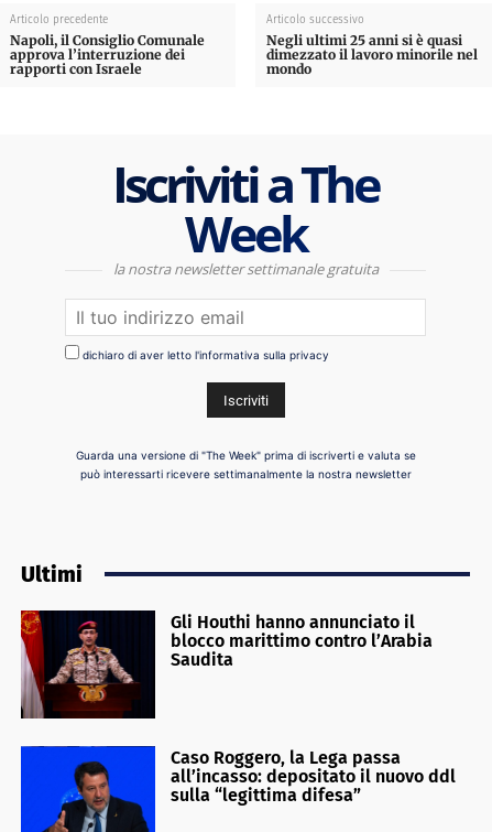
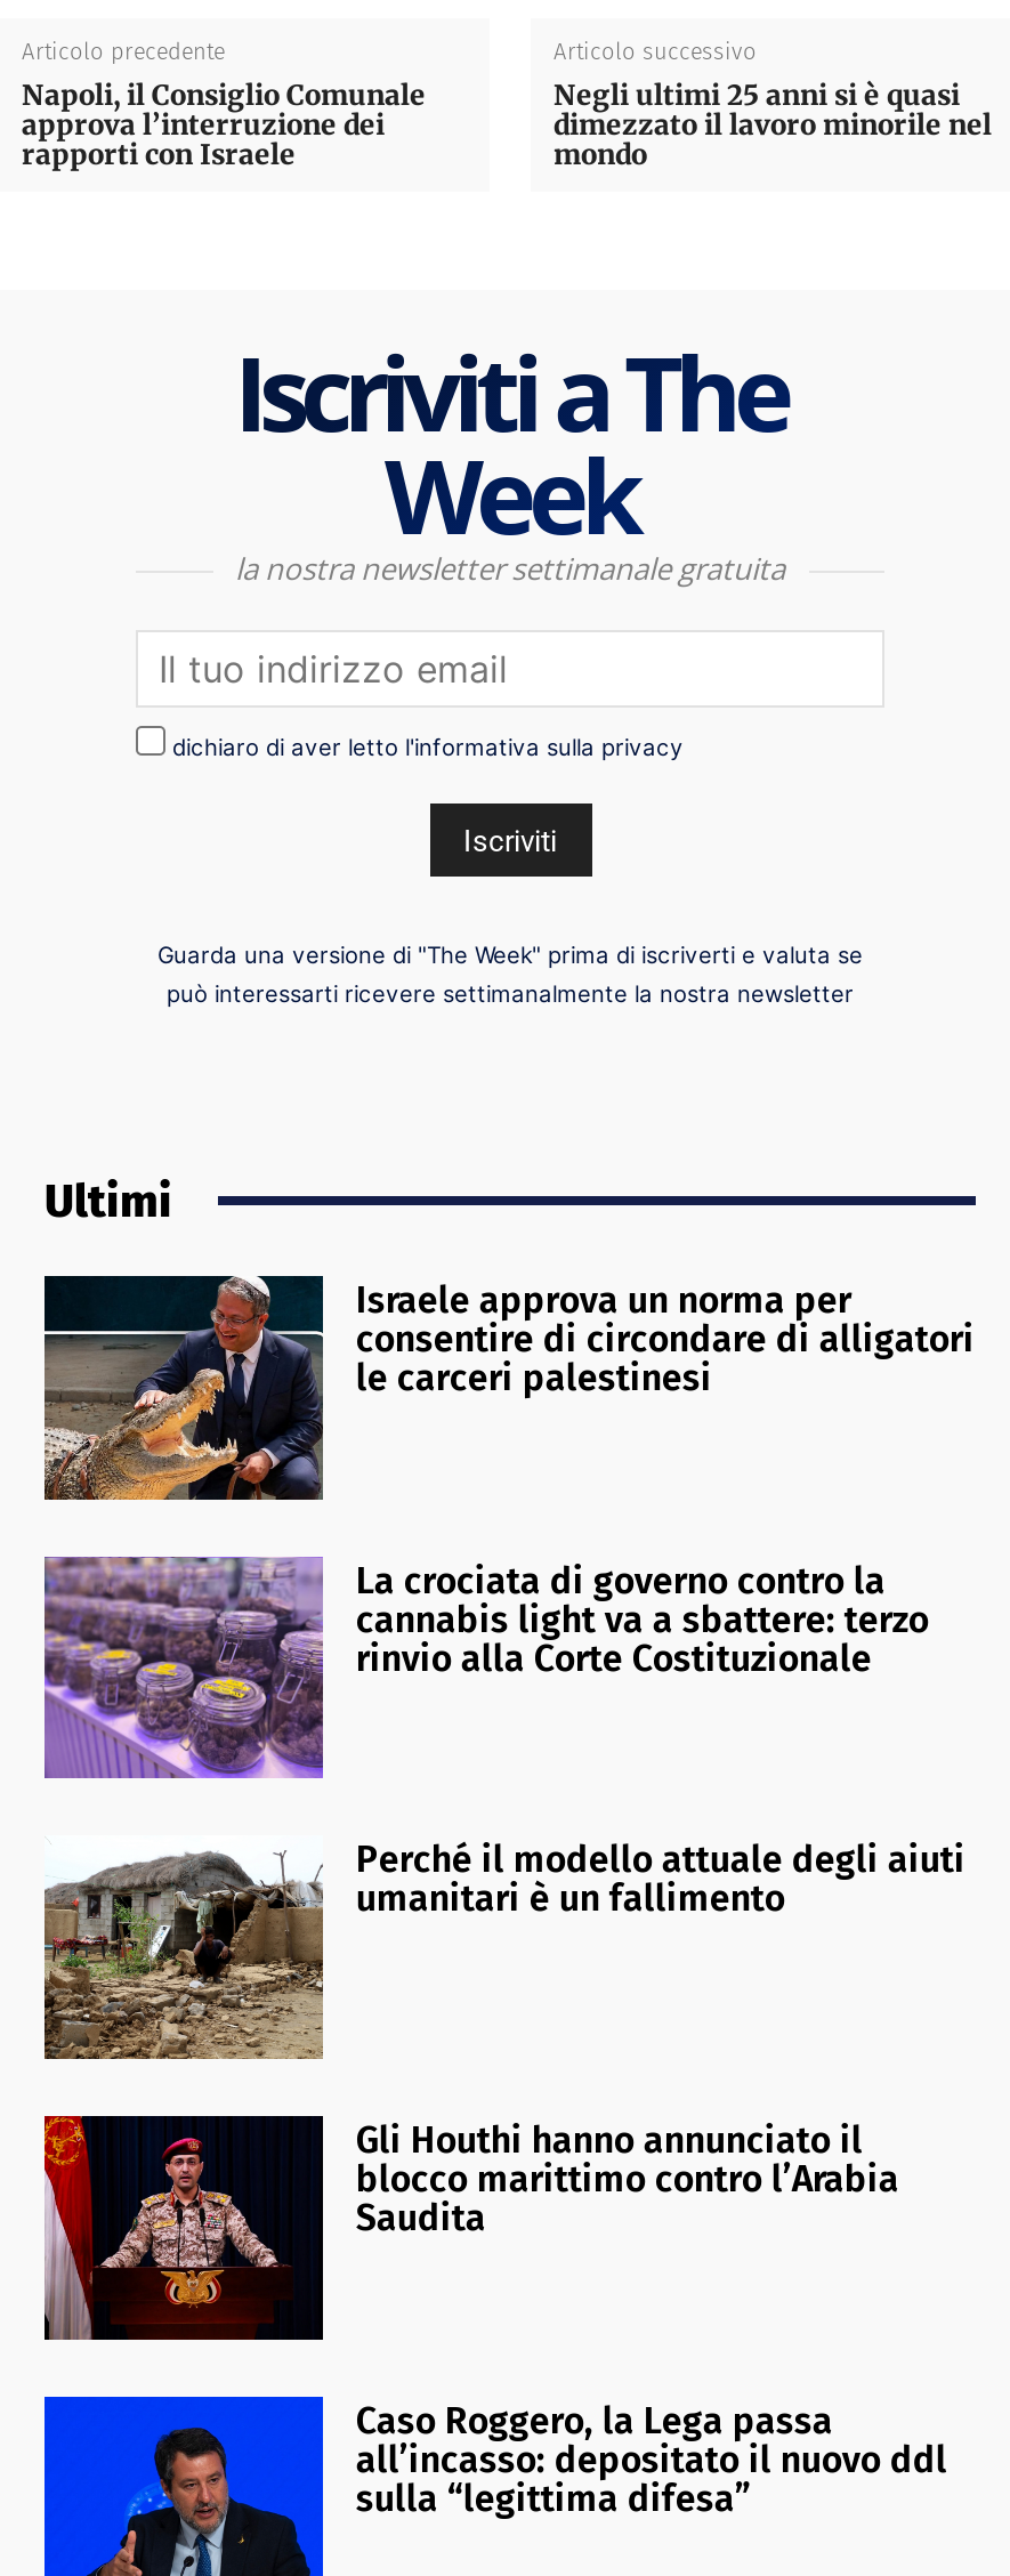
+ [image]
+ Israele approva un norma per
+ consentire di circondare di alligatori
+ le carceri palestinesi

+ [image]
+ La crociata di governo contro la
+ cannabis light va a sbattere: terzo
+ rinvio alla Corte Costituzionale

+ [image]
+ Perché il modello attuale degli aiuti
+ umanitari è un fallimento
